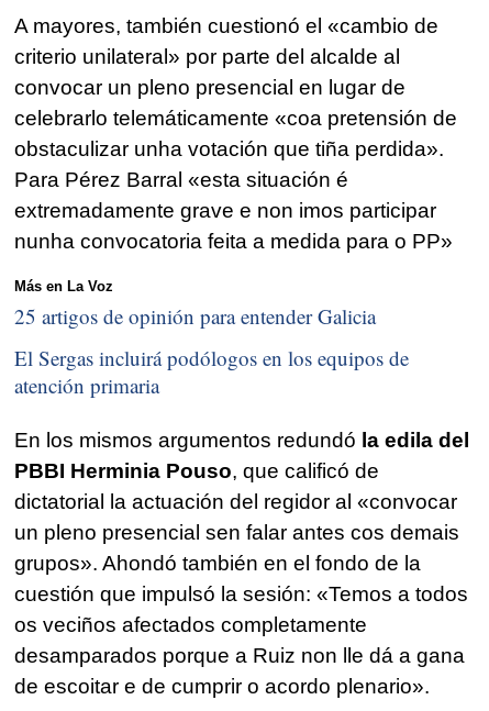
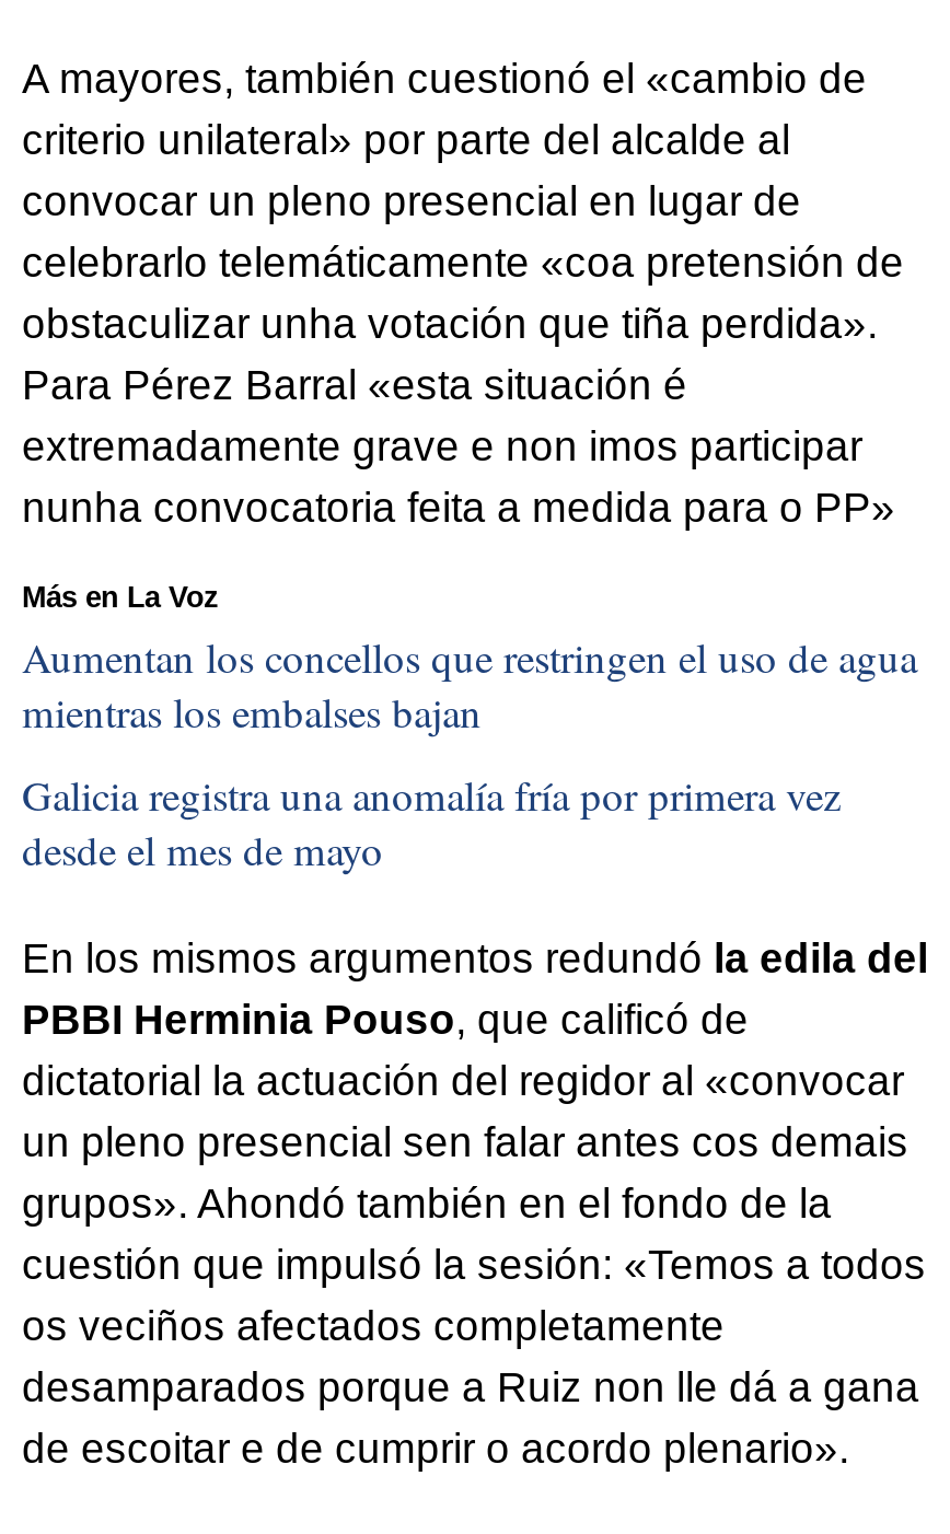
- 25 artigos de opinión para entender Galicia
+ Aumentan los concellos que restringen el uso de agua
+ mientras los embalses bajan

- El Sergas incluirá podólogos en los equipos de
- atención primaria
+ Galicia registra una anomalía fría por primera vez
+ desde el mes de mayo
